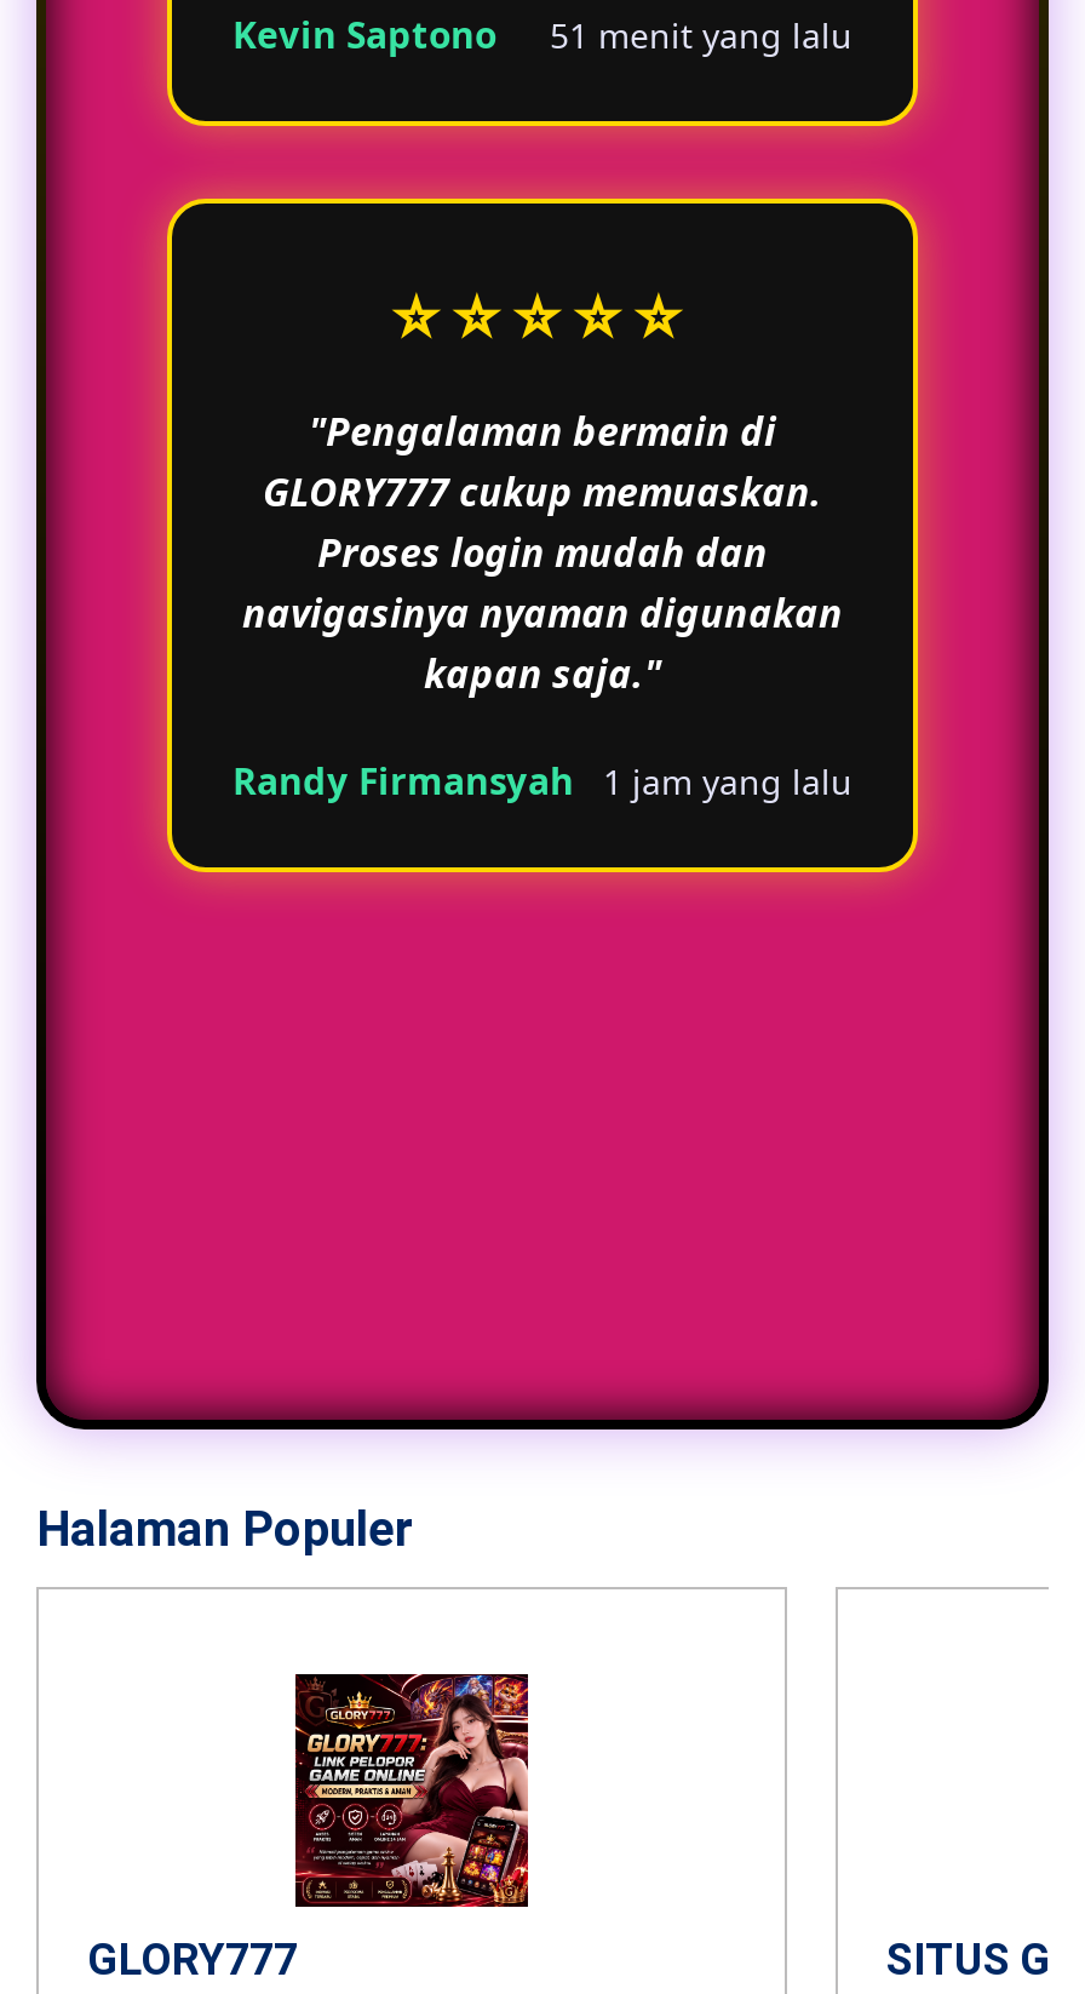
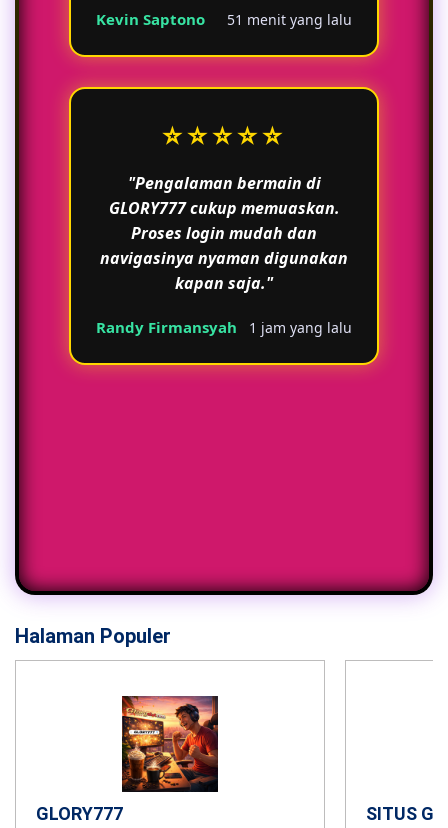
- [image]
+ [image]
